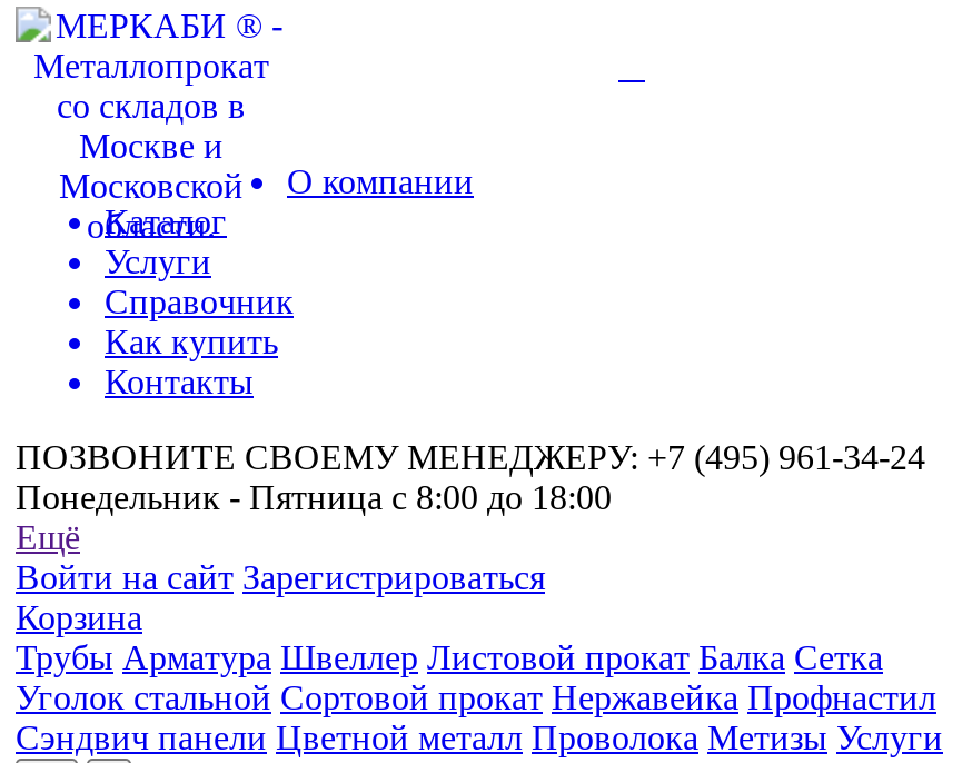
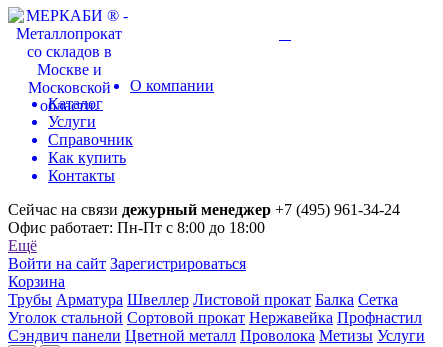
- ПОЗВОНИТЕ СВОЕМУ МЕНЕДЖЕРУ: +7 (495) 961-34-24
- Понедельник - Пятница с 8:00 до 18:00
+ Сейчас на связи дежурный менеджер +7 (495) 961-34-24
+ Офис работает: Пн-Пт с 8:00 до 18:00
